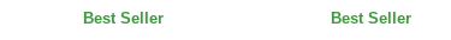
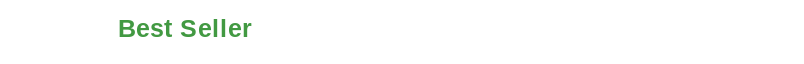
- Best Seller
